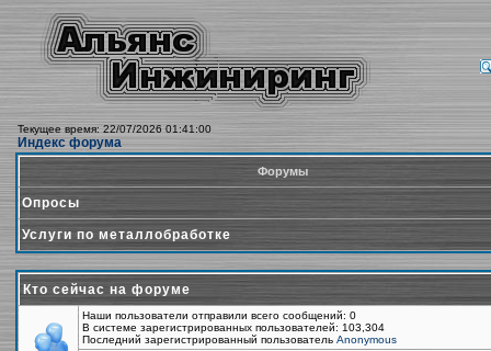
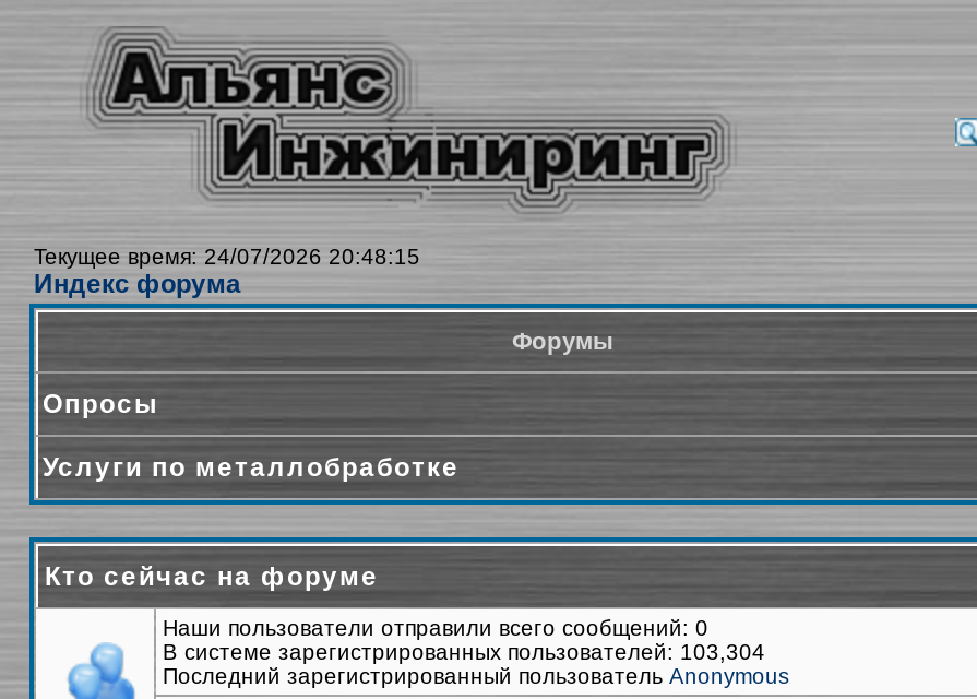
- Текущее время: 22/07/2026 01:41:00
+ Текущее время: 24/07/2026 20:48:15
